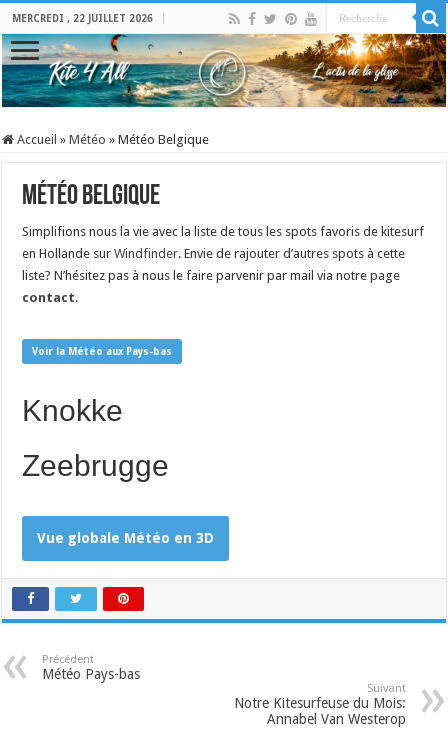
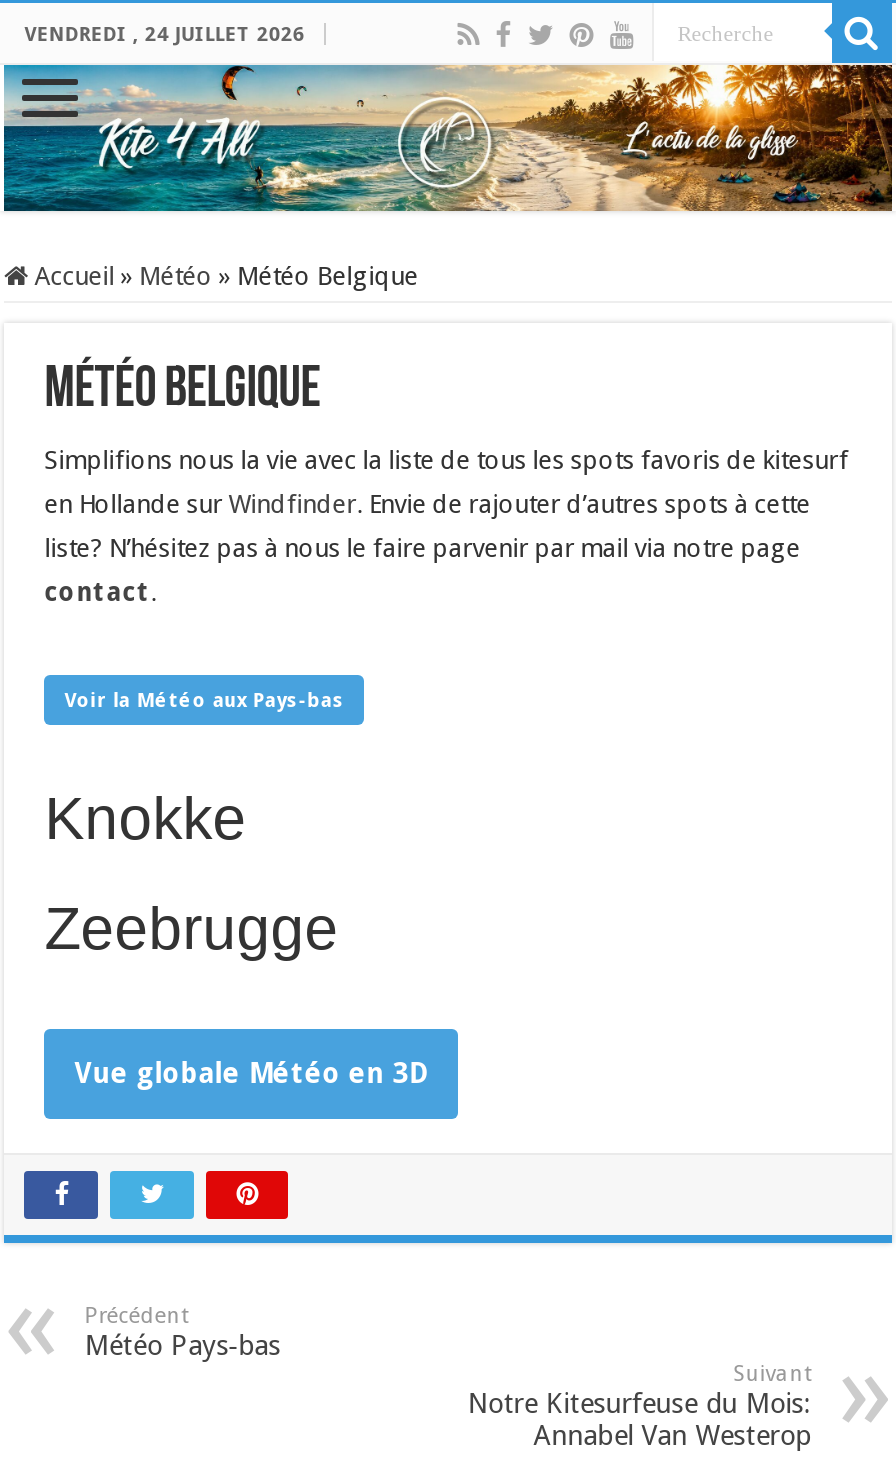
- MERCREDI , 22 JUILLET 2026
+ VENDREDI , 24 JUILLET 2026
